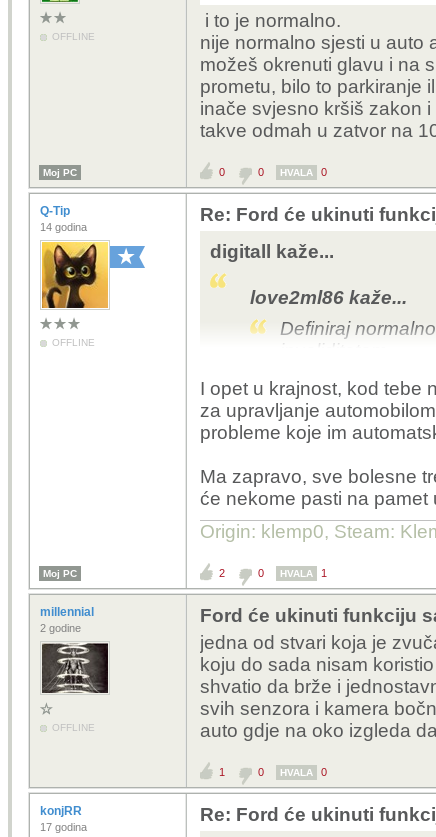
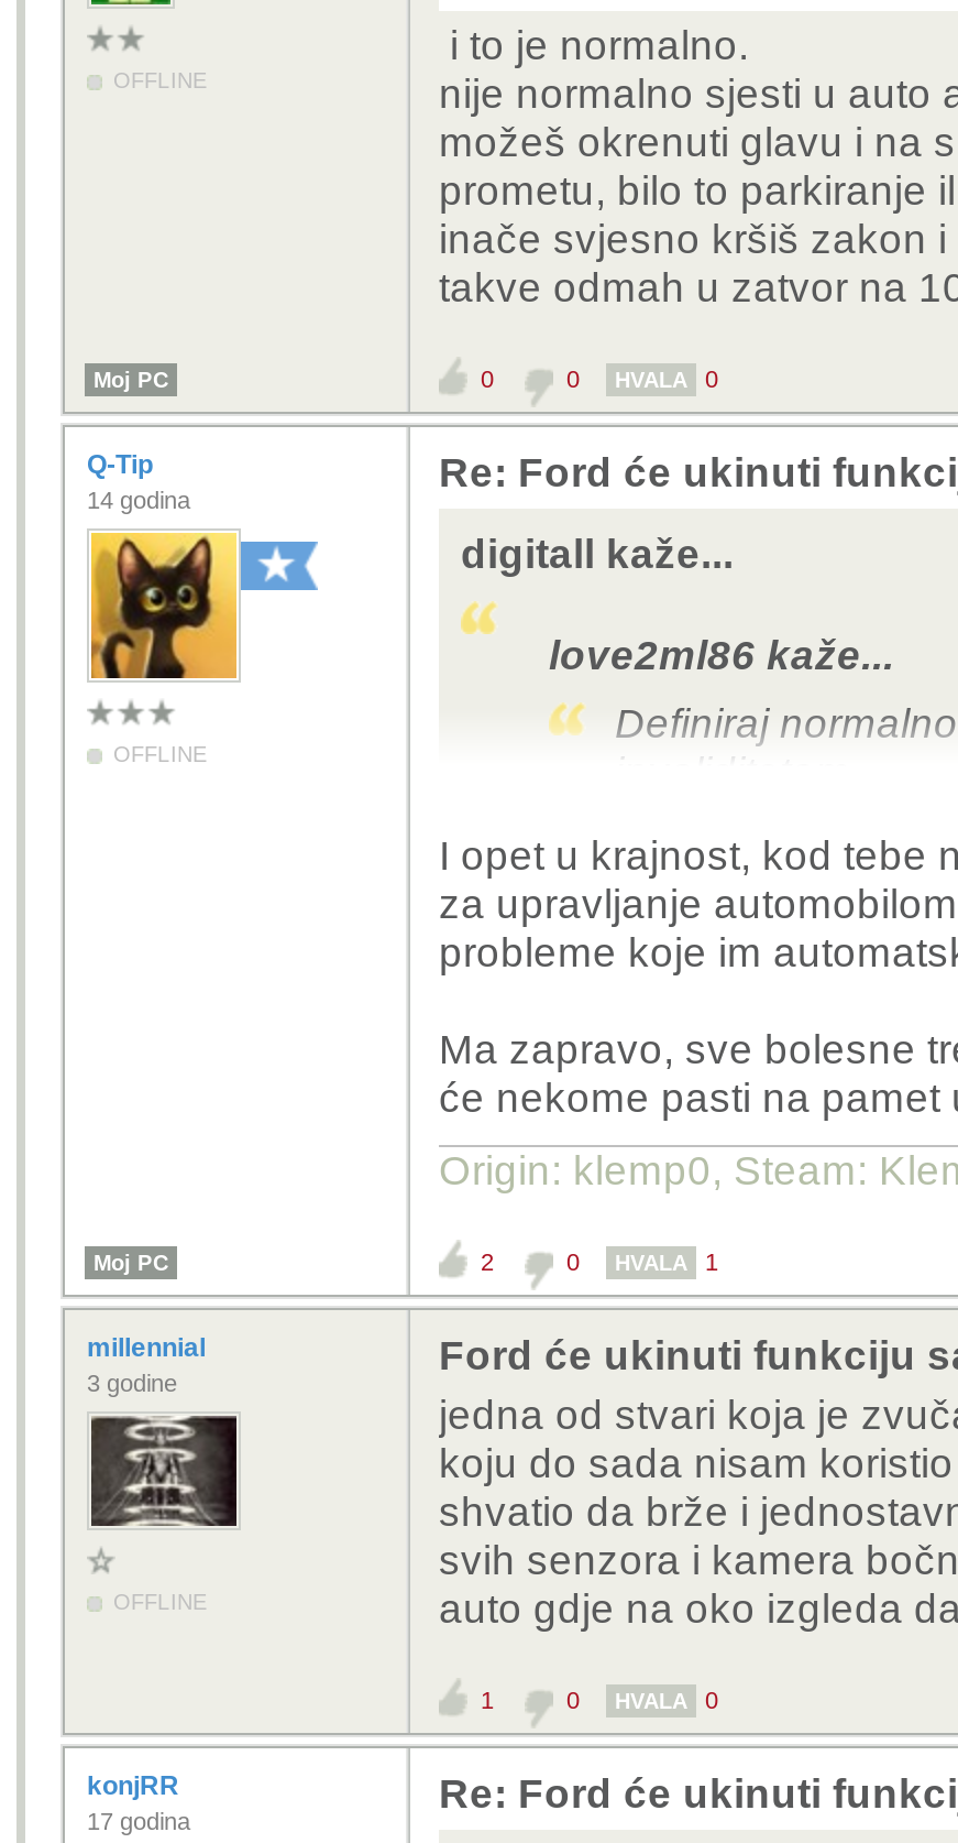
- 2 godine
+ 3 godine
